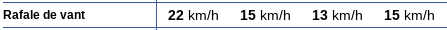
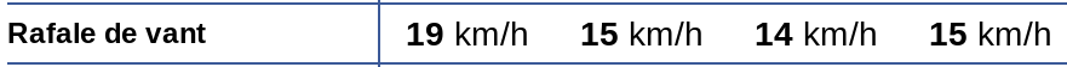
- 22 km/h
+ 19 km/h

- 13 km/h
+ 14 km/h
